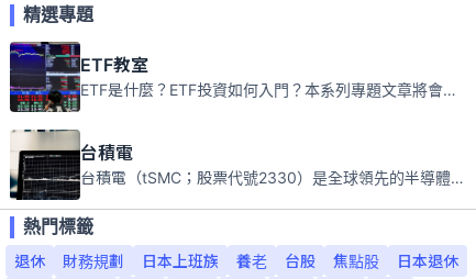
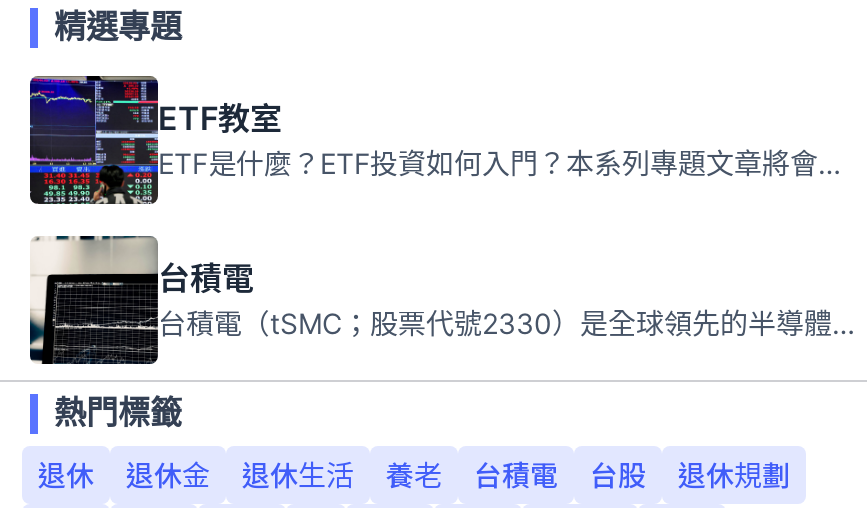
- 財務規劃
- 日本上班族
+ 退休金
+ 退休生活

- 焦點股
- 日本退休
+ 退休規劃

+ 台積電
